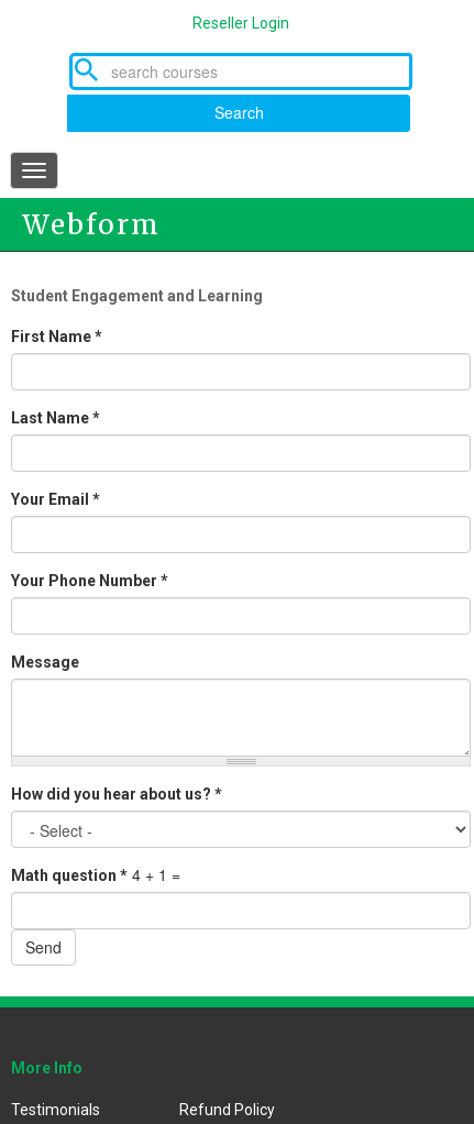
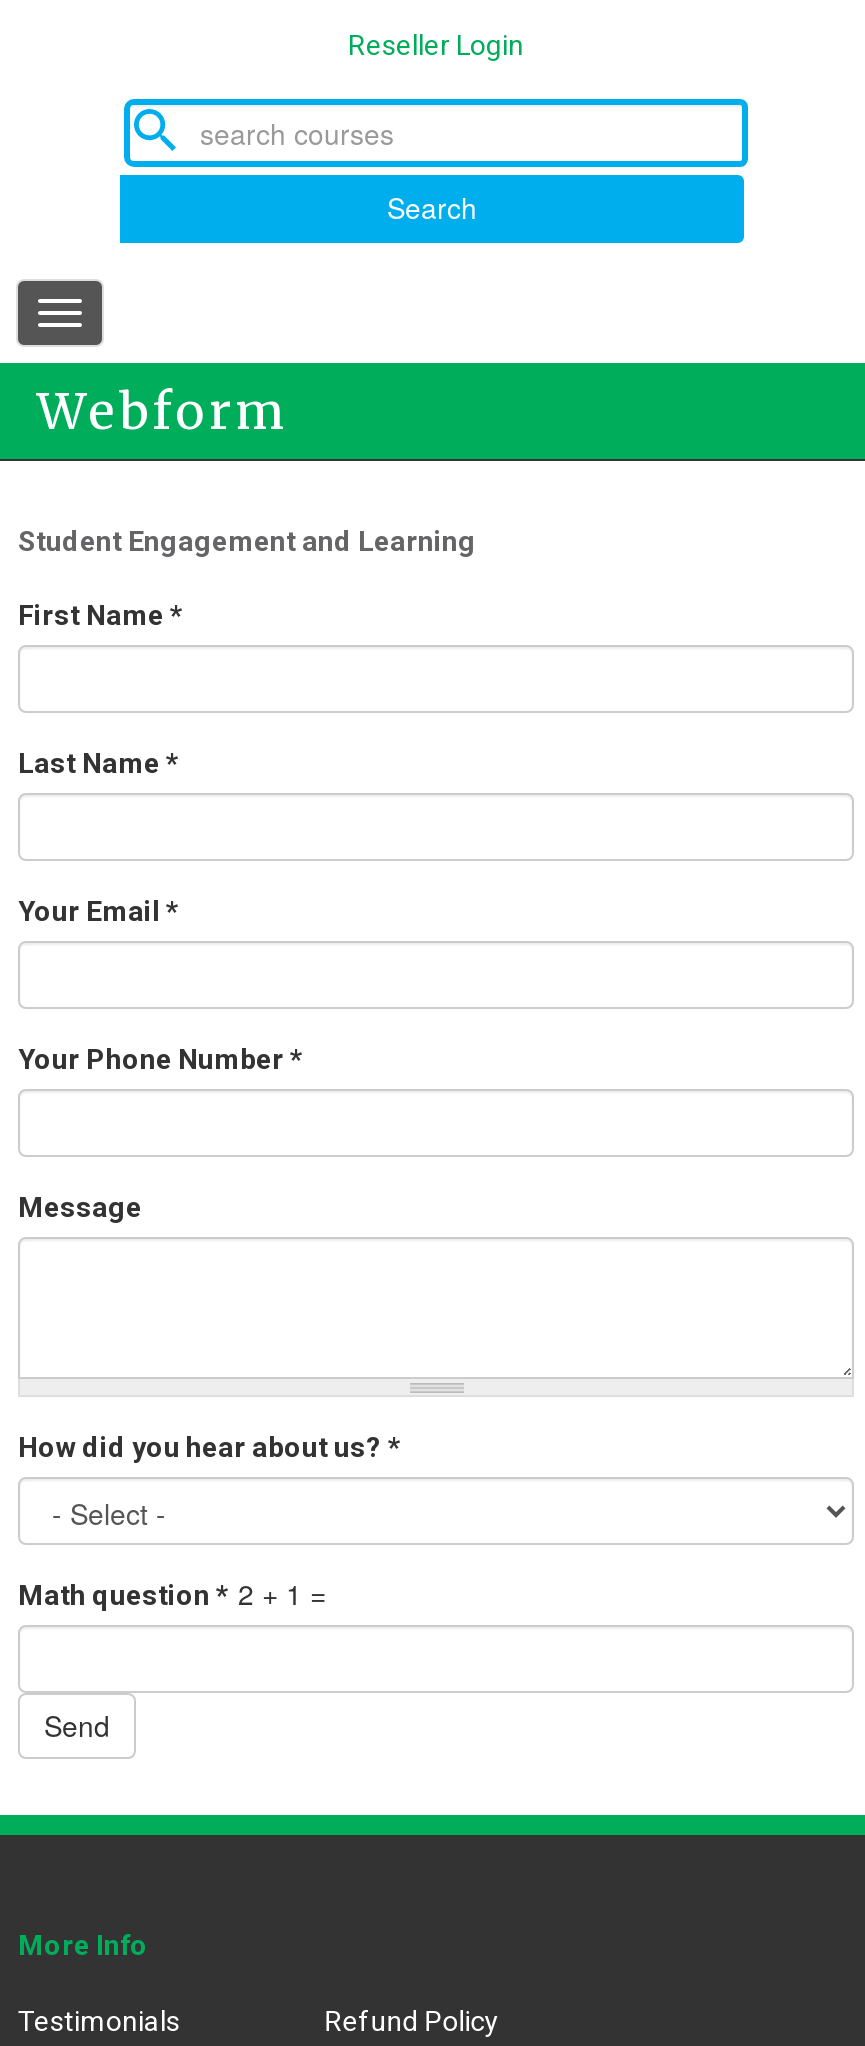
- Math question * 4 + 1 =
+ Math question * 2 + 1 =
